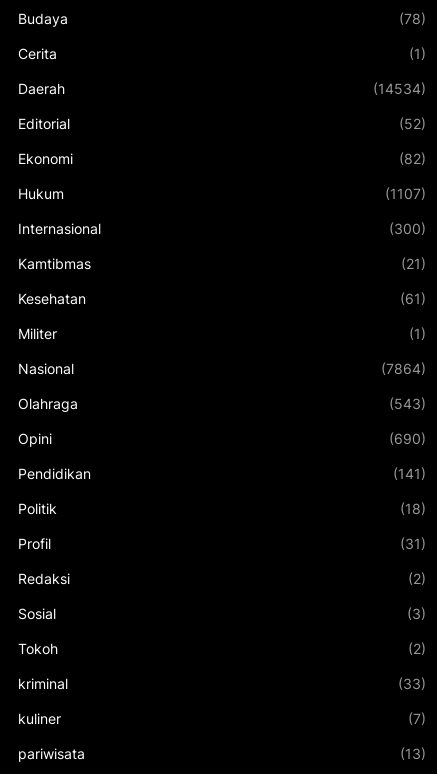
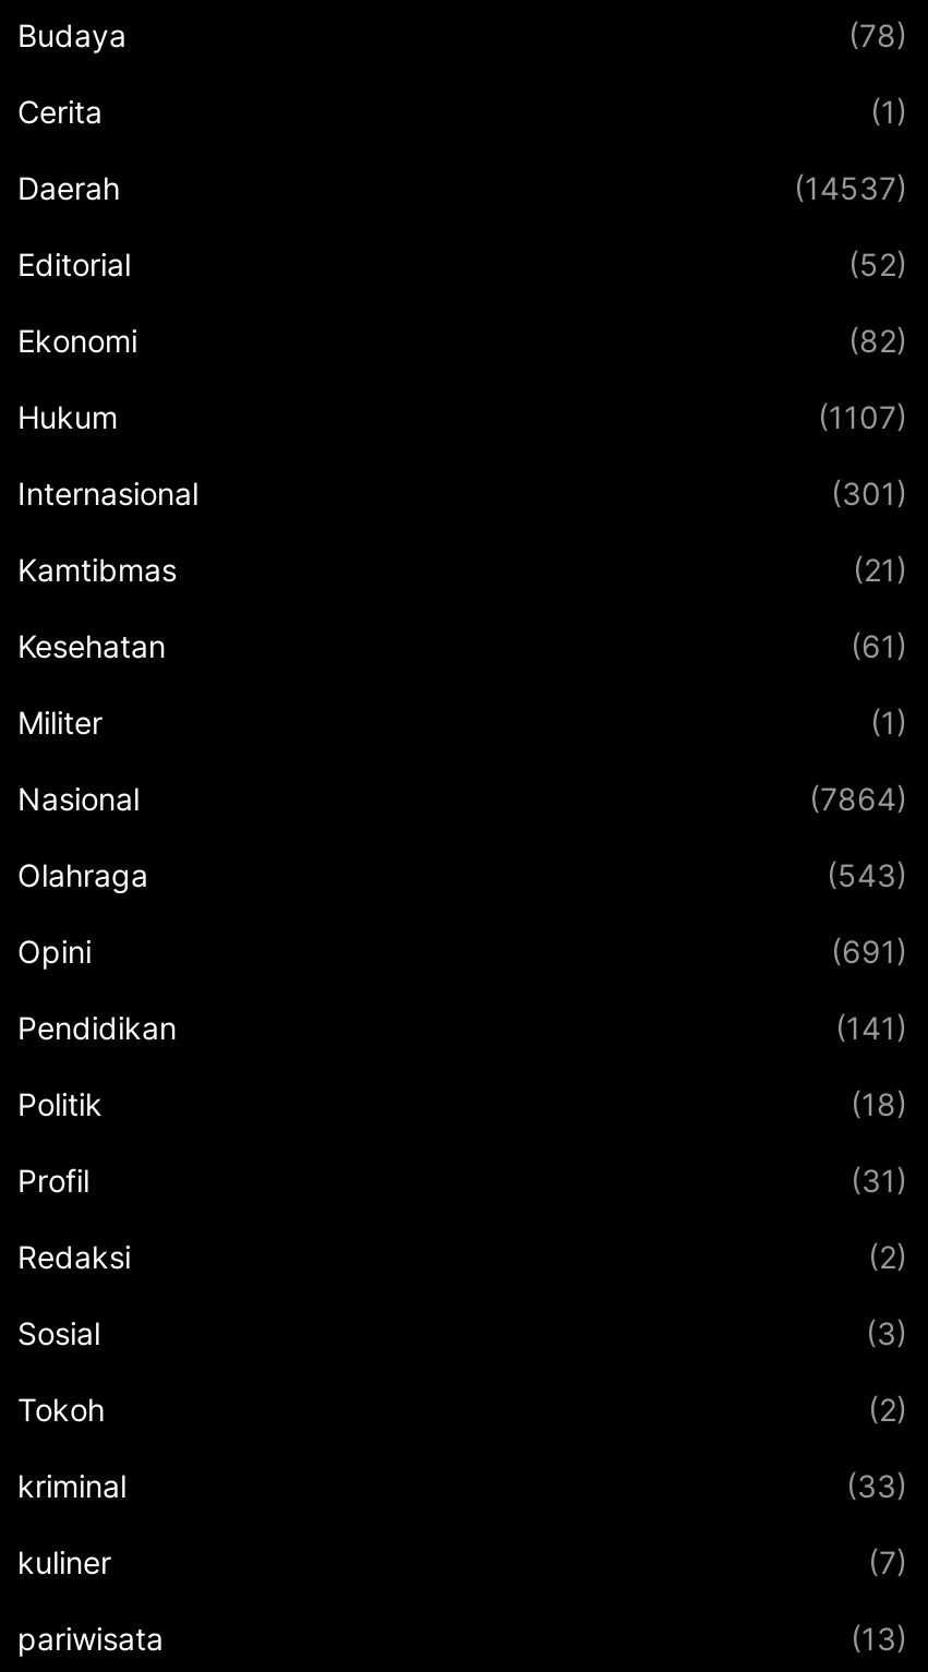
- (14534)
+ (14537)

- (300)
+ (301)

- (690)
+ (691)
